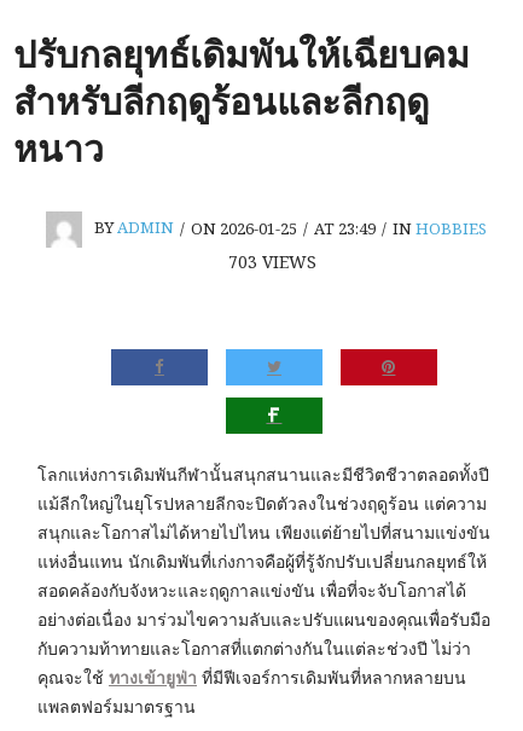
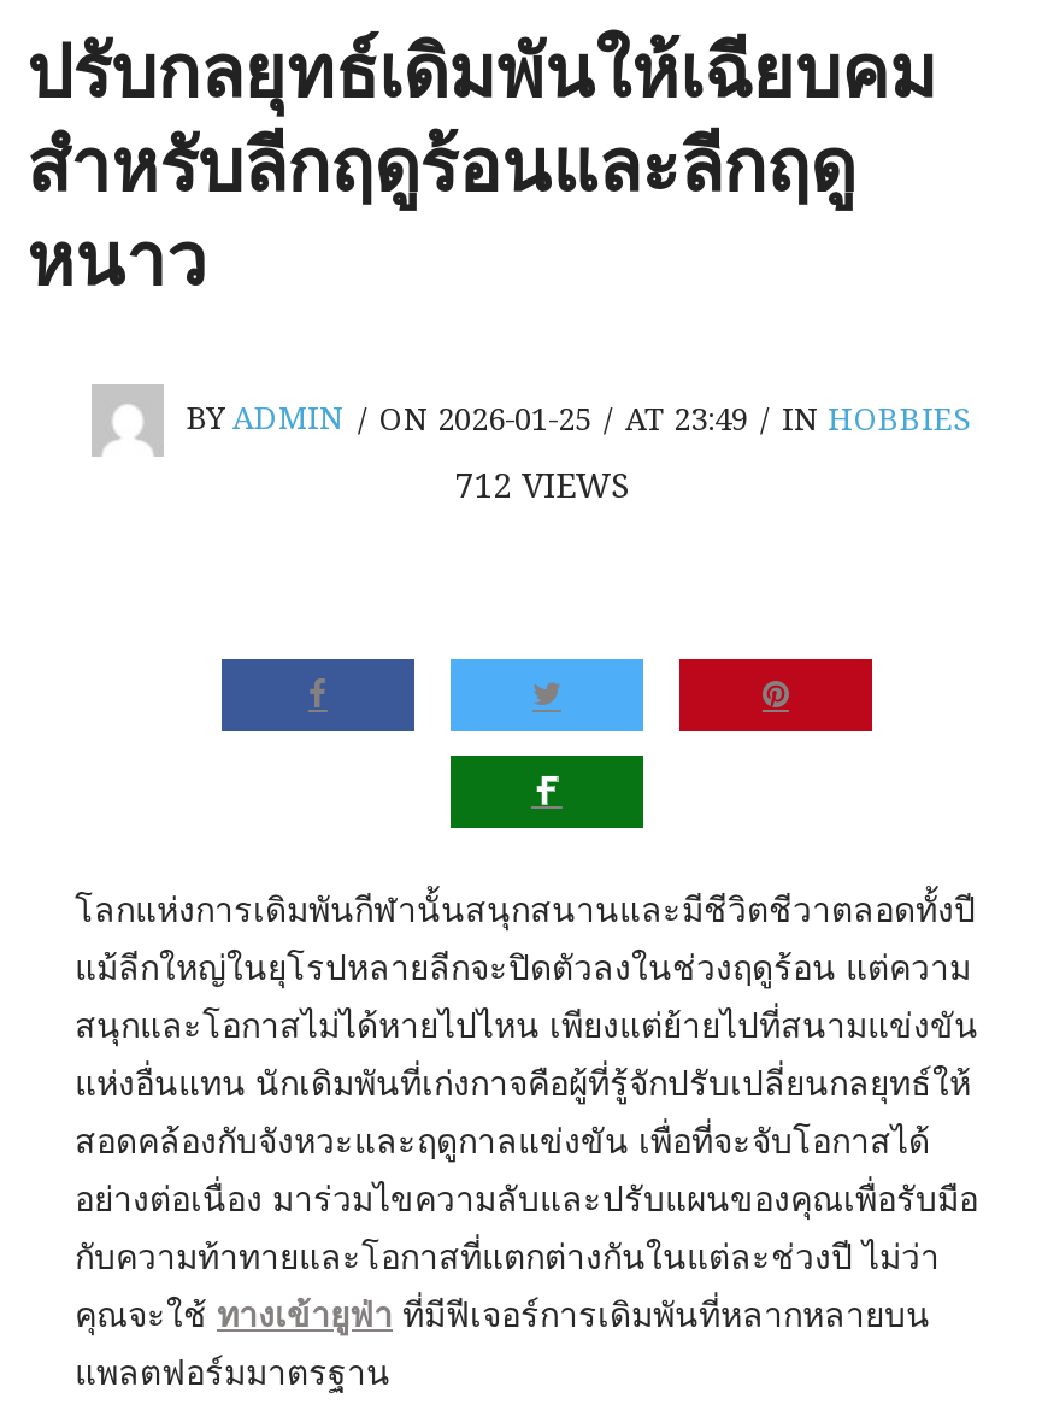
- 703 VIEWS
+ 712 VIEWS
